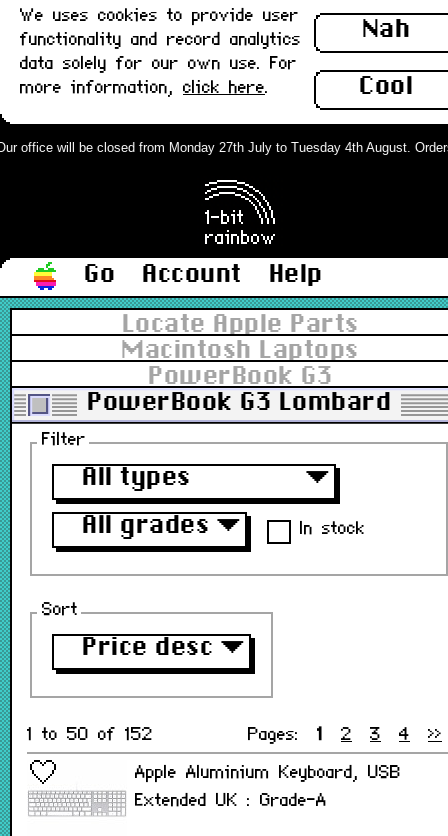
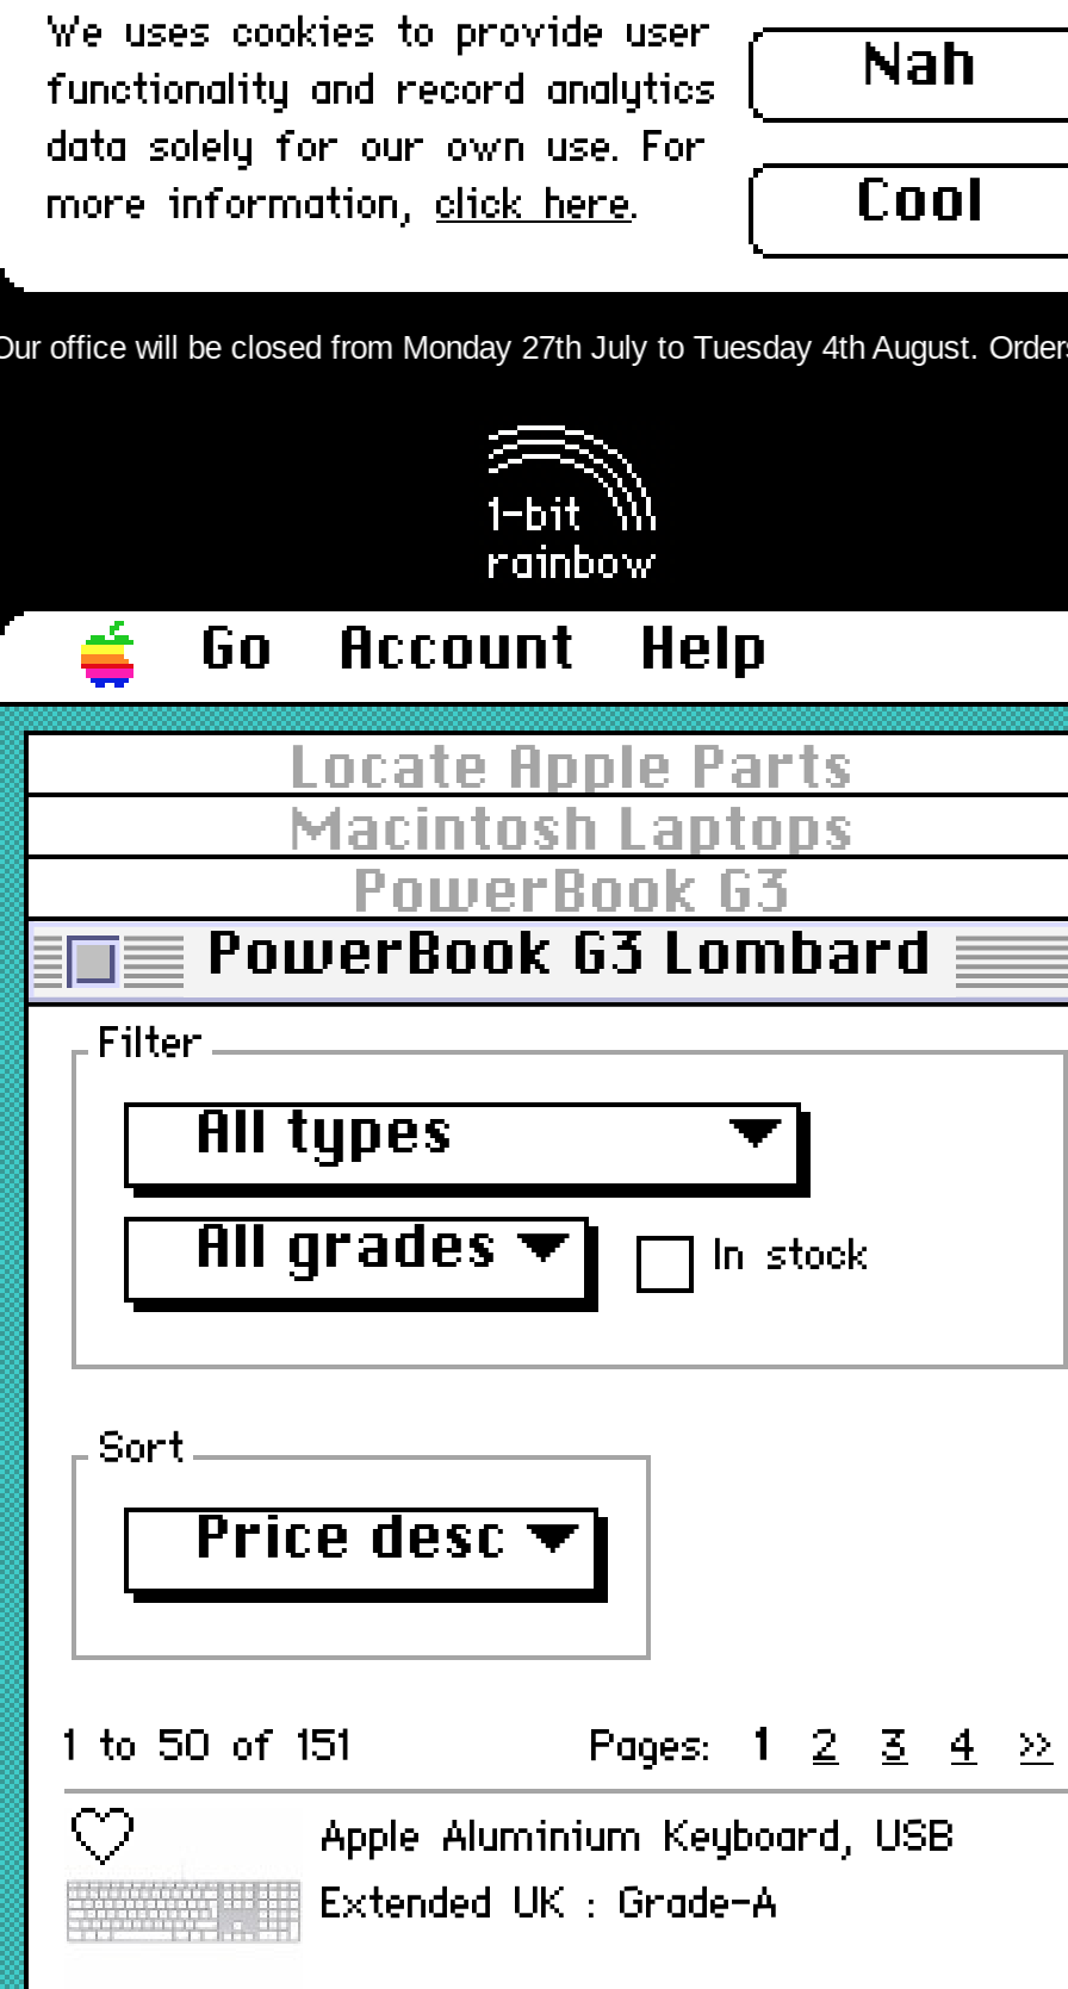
- 1 to 50 of 152
+ 1 to 50 of 151
